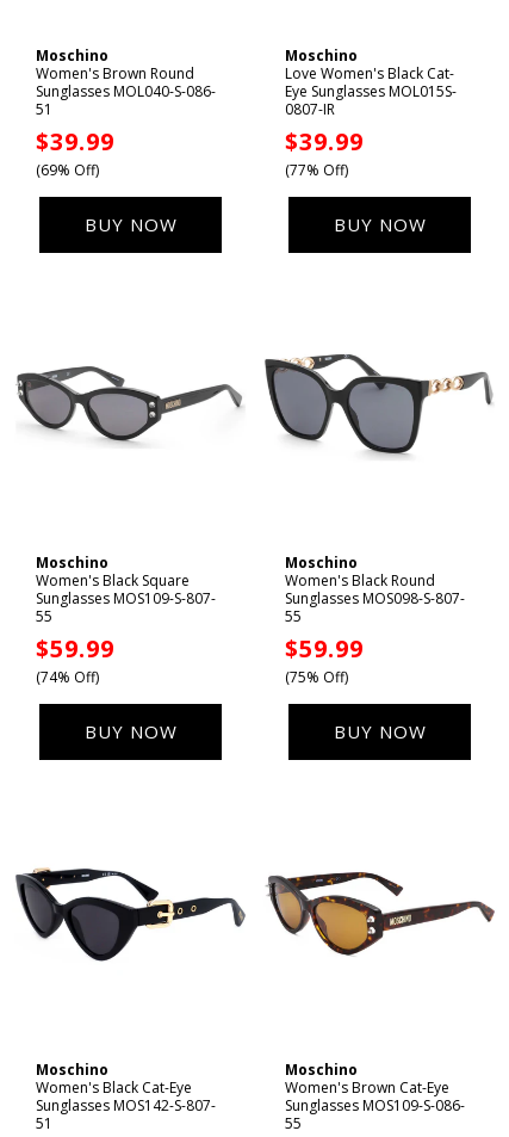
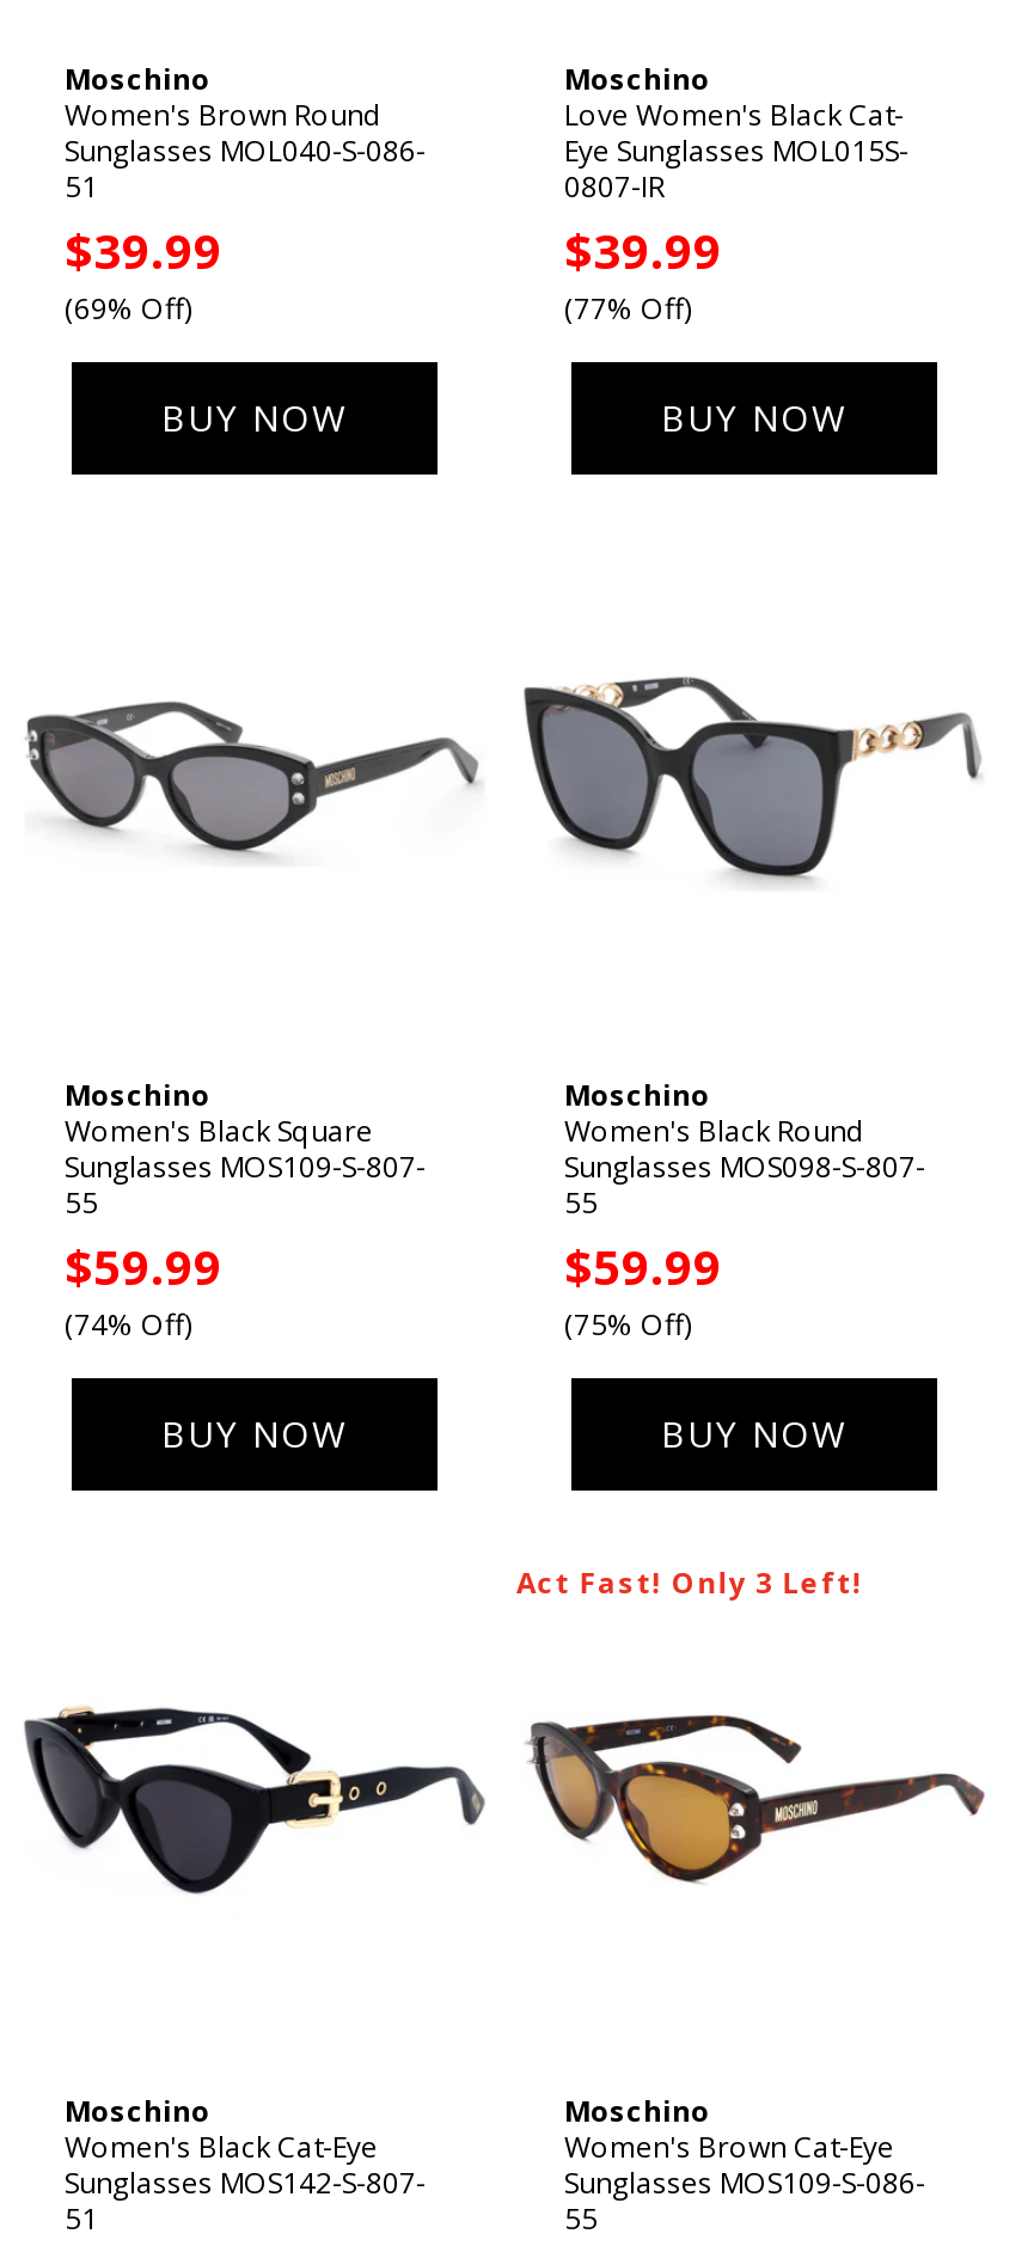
+ Act Fast! Only 3 Left!
